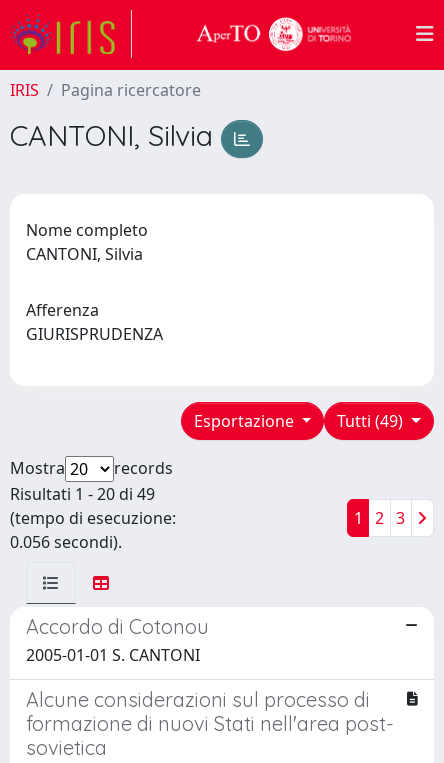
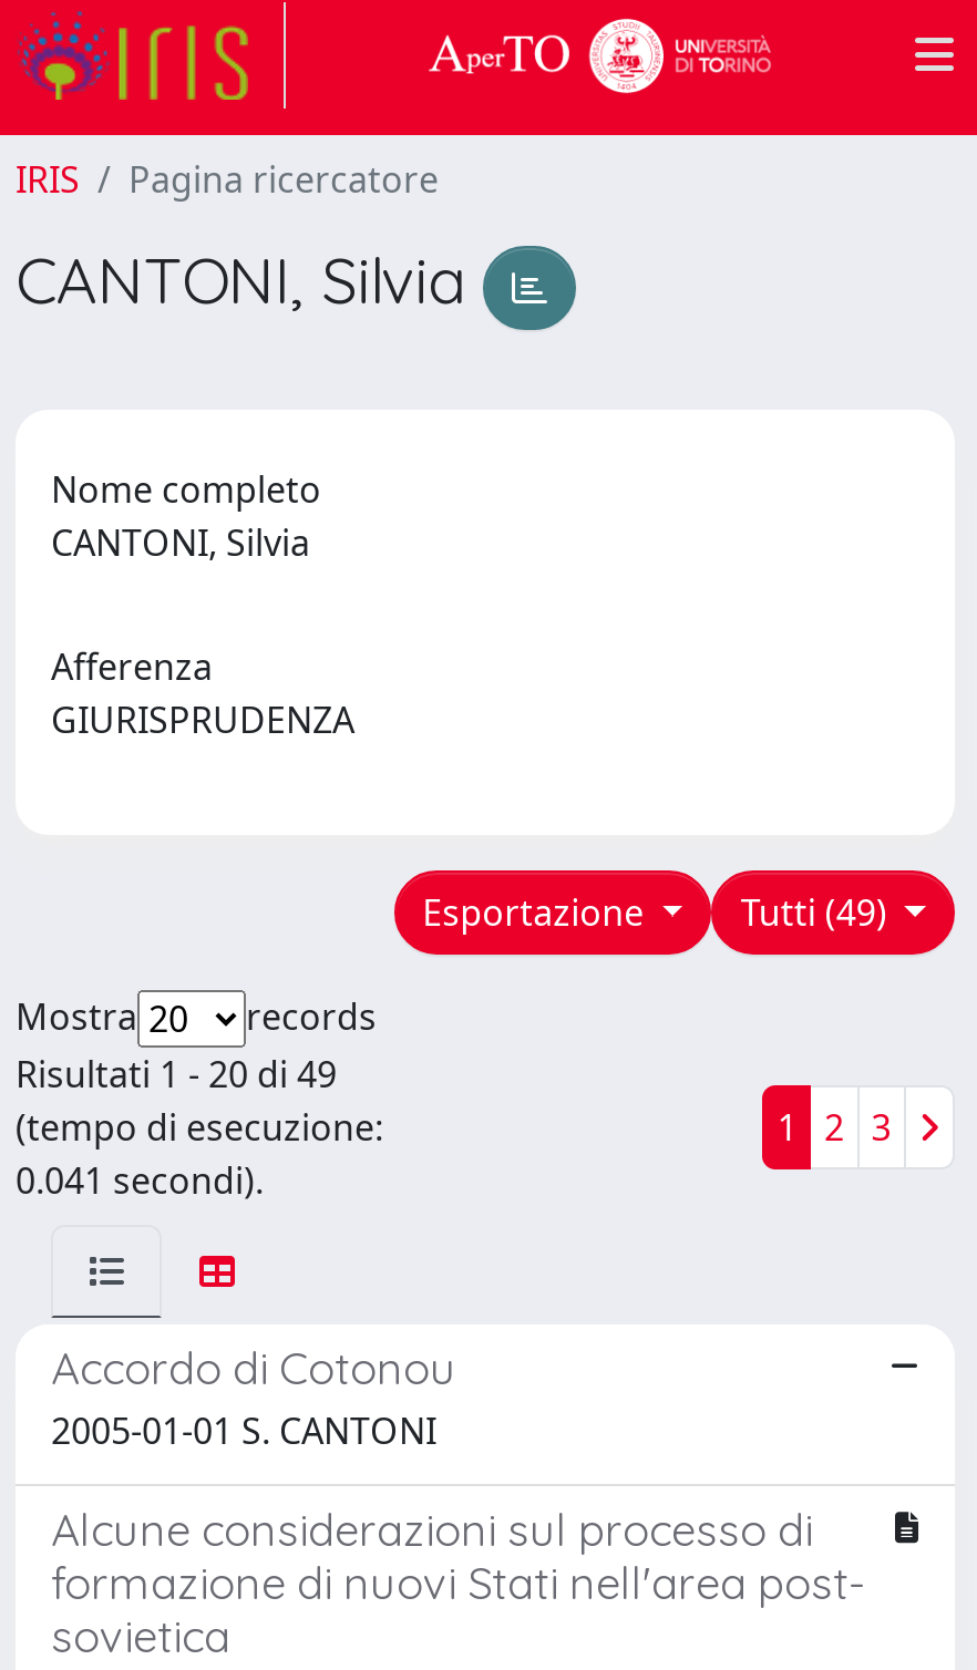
- 0.056 secondi).
+ 0.041 secondi).
